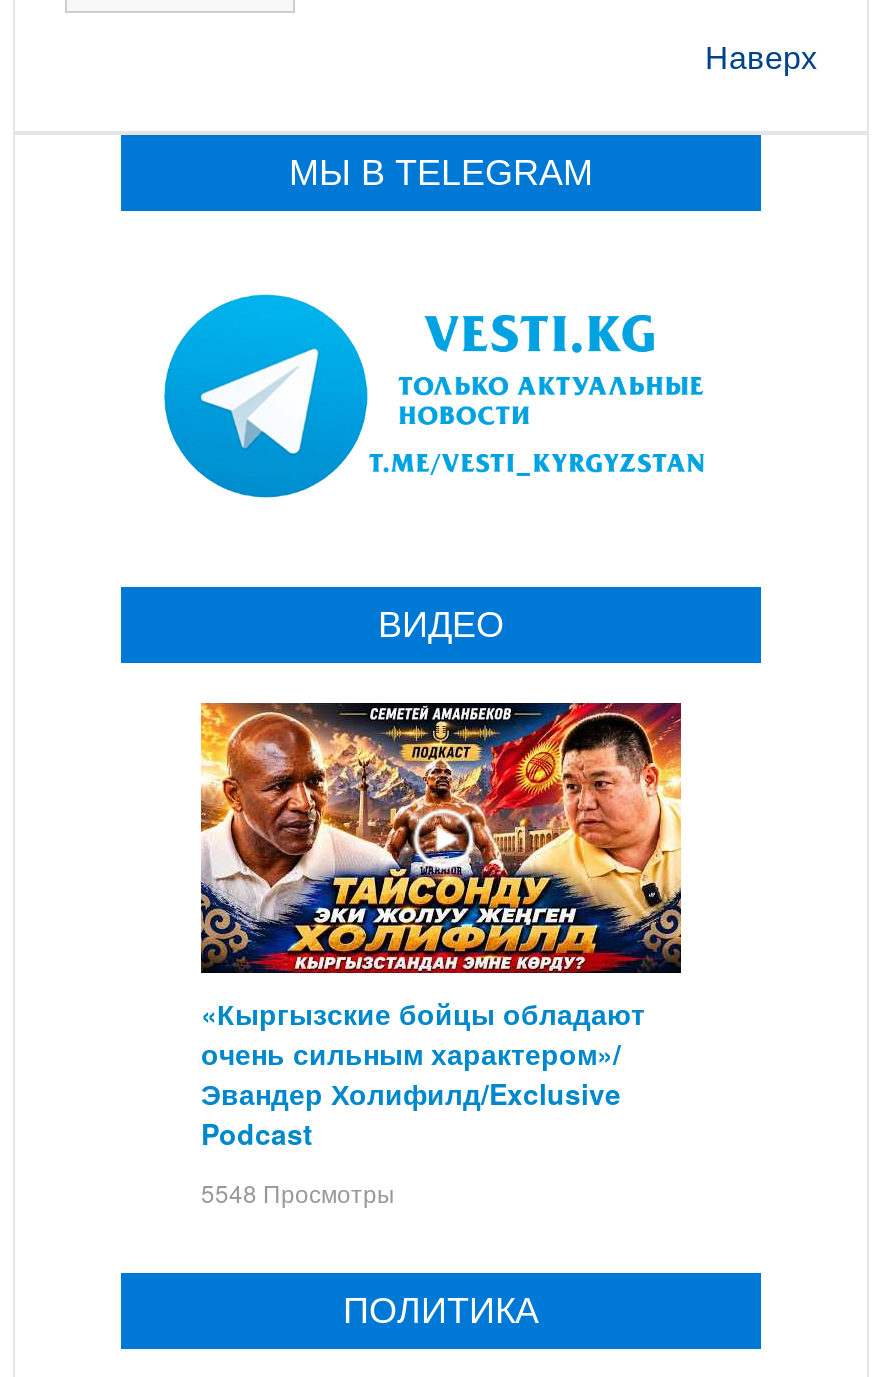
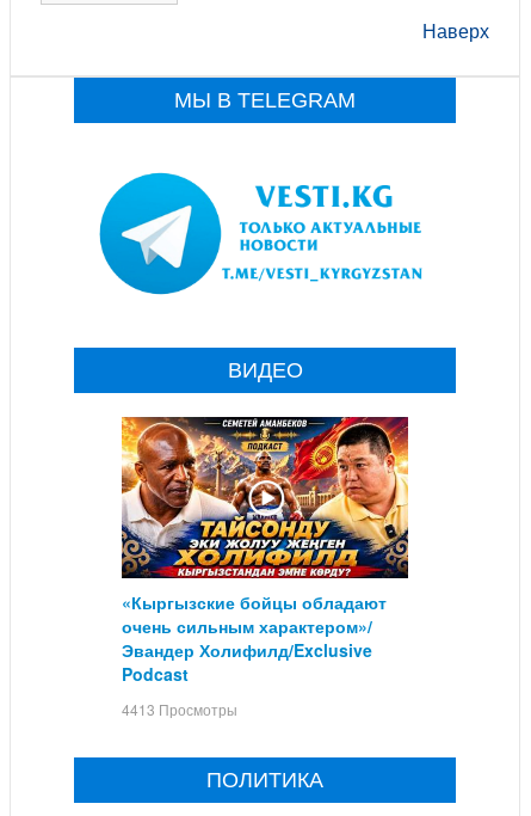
- 5548 Просмотры
+ 4413 Просмотры
